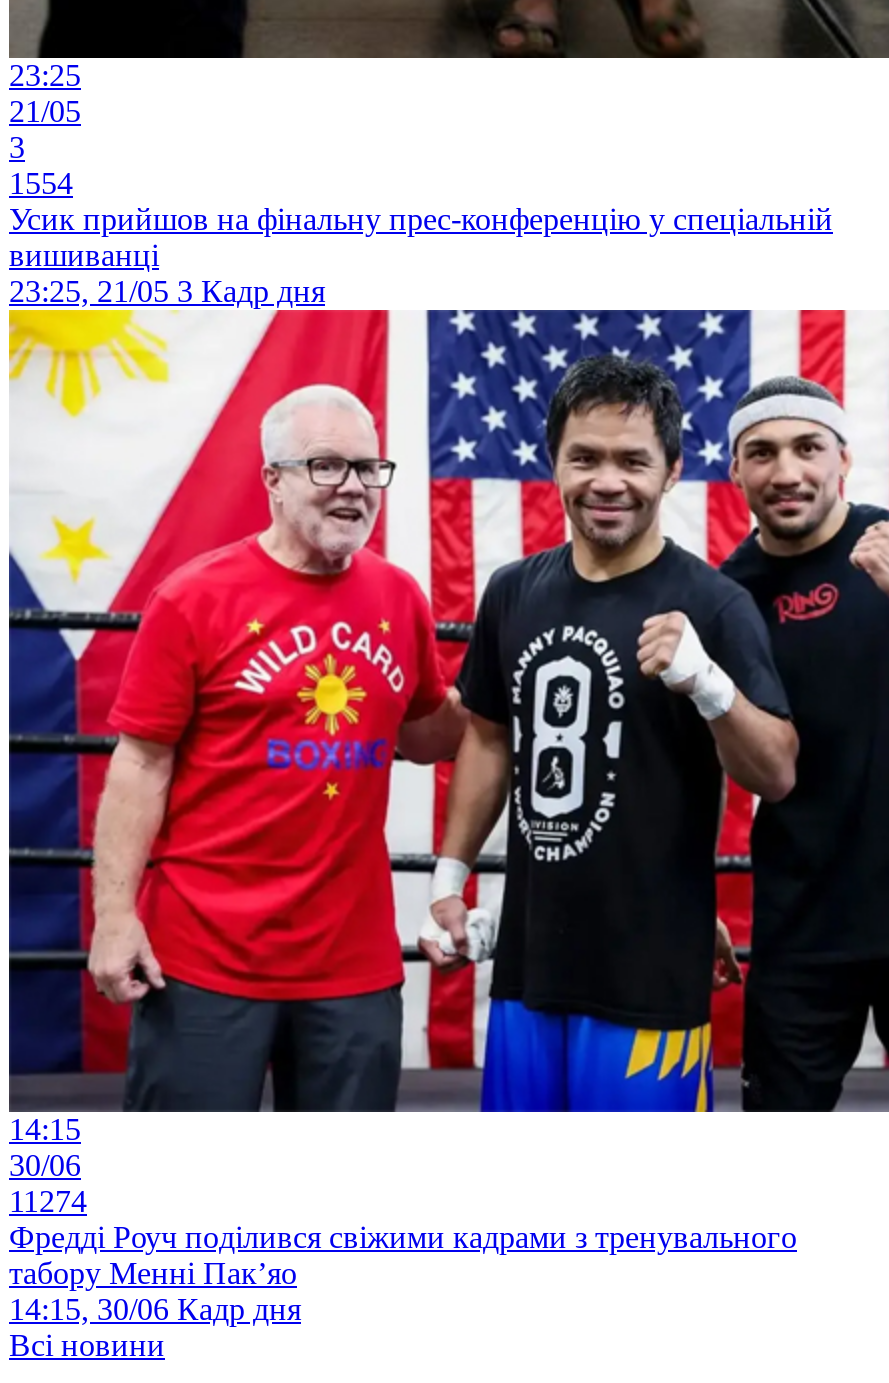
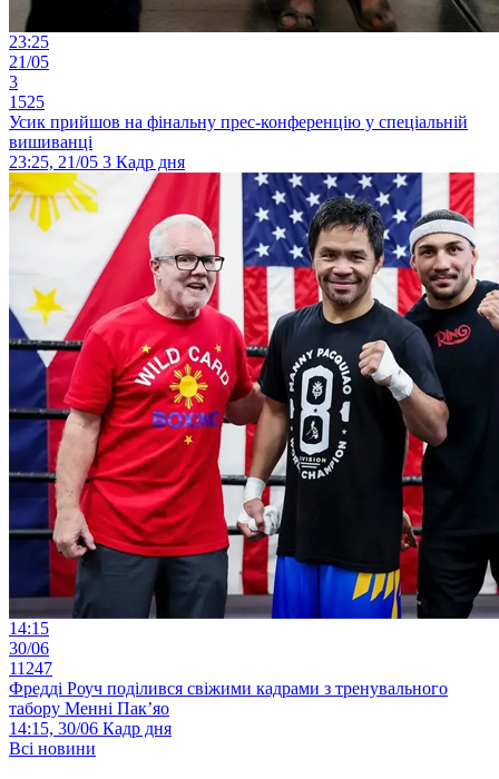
- 1554
+ 1525

- 11274
+ 11247
